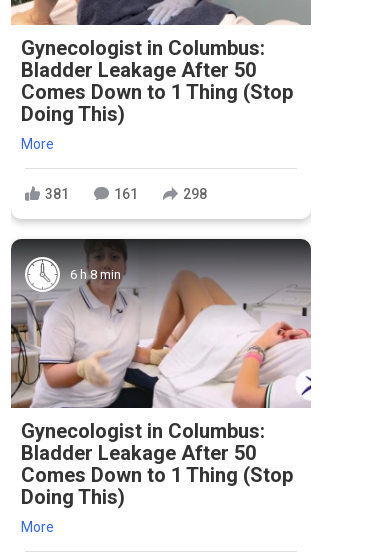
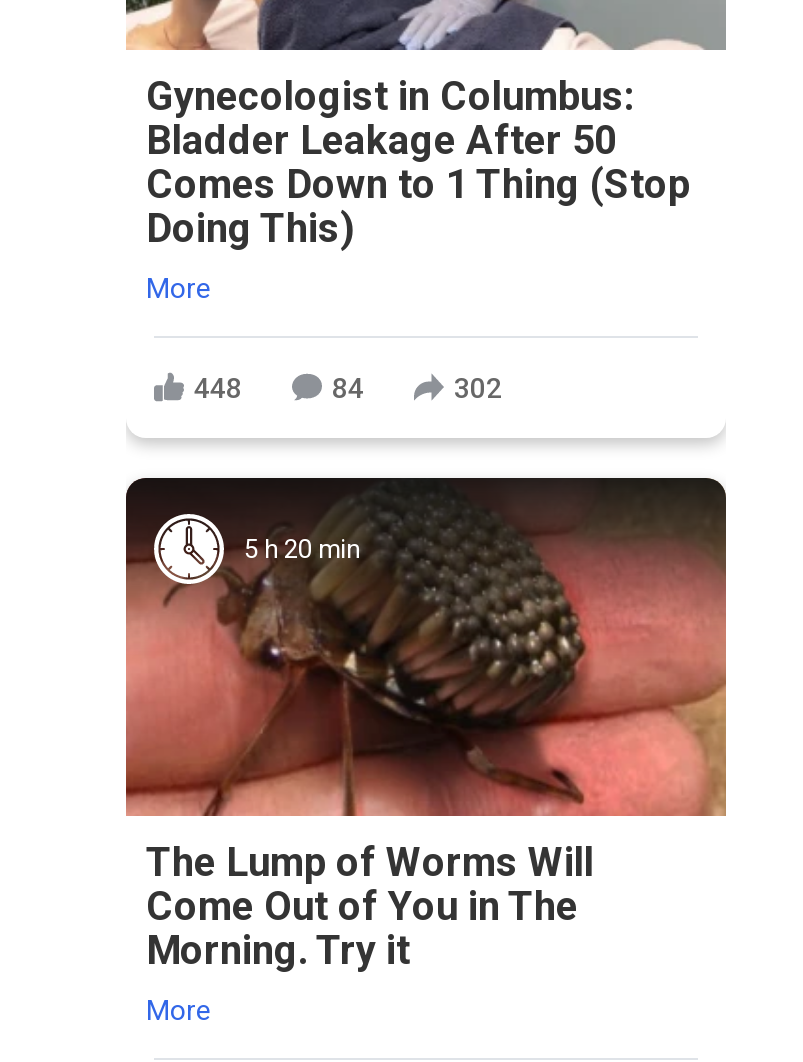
- 381
- 161
- 298
+ 448
+ 84
+ 302

- [image]
- 6 h 8 min
+ [image]
+ 5 h 20 min

- Gynecologist in Columbus:
- Bladder Leakage After 50
- Comes Down to 1 Thing (Stop
- Doing This)
+ The Lump of Worms Will
+ Come Out of You in The
+ Morning. Try it
